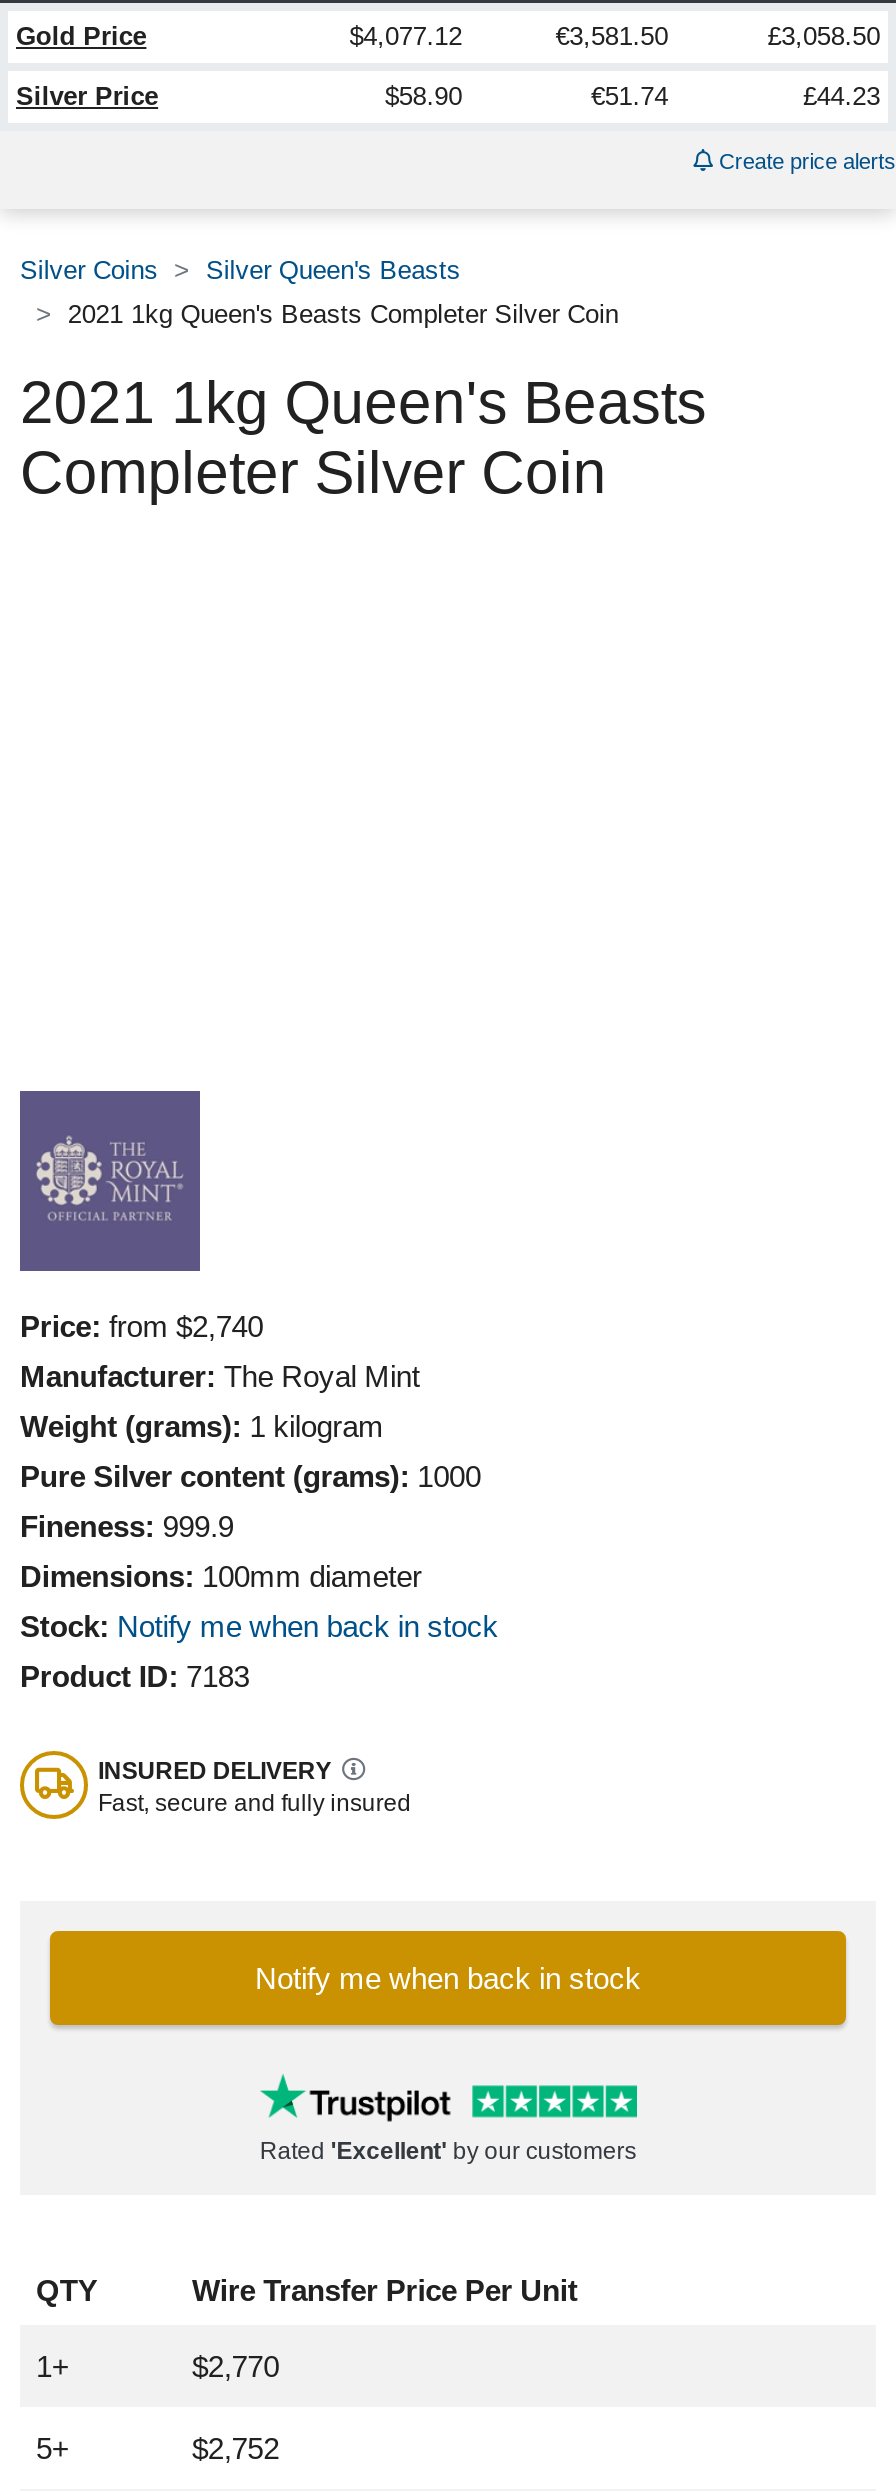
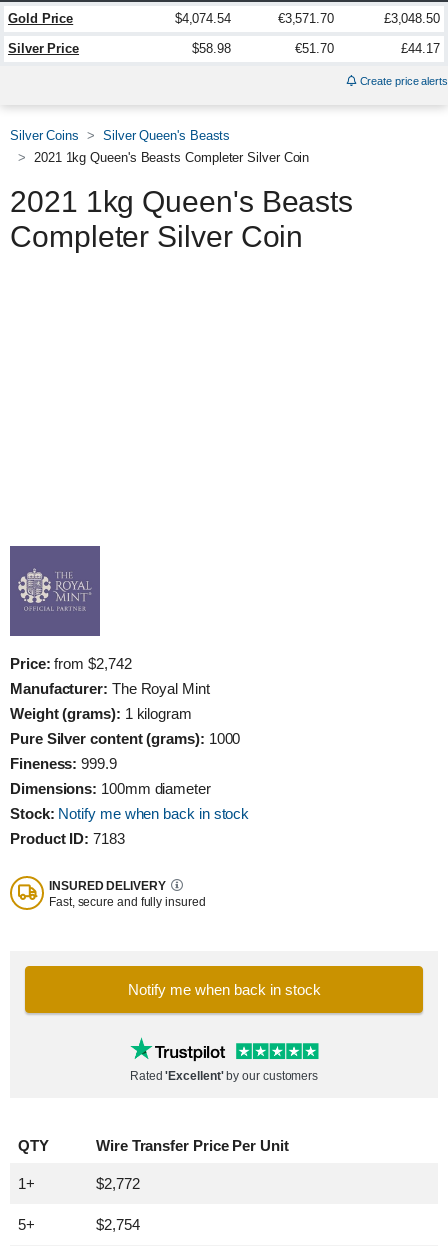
- $4,077.12
+ $4,074.54

- €3,581.50
+ €3,571.70

- £3,058.50
+ £3,048.50

- $58.90
+ $58.98

- €51.74
+ €51.70

- £44.23
+ £44.17

- Price: from $2,740
+ Price: from $2,742

- $2,770
+ $2,772

- $2,752
+ $2,754
